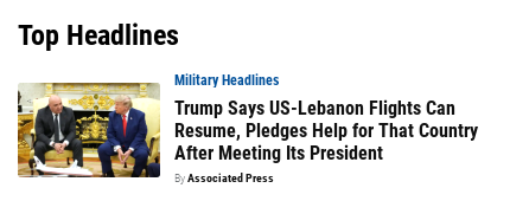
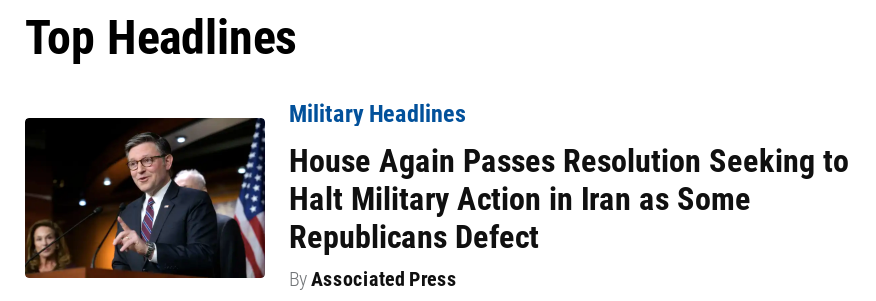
- [image]
- Trump Says US-Lebanon Flights Can
- Resume, Pledges Help for That Country
- After Meeting Its President
+ [image]
+ House Again Passes Resolution Seeking to
+ Halt Military Action in Iran as Some
+ Republicans Defect
